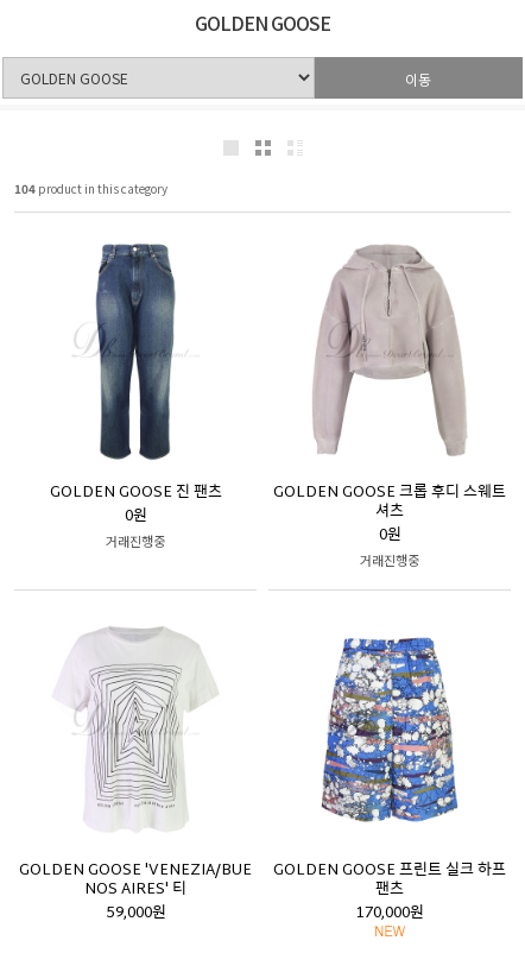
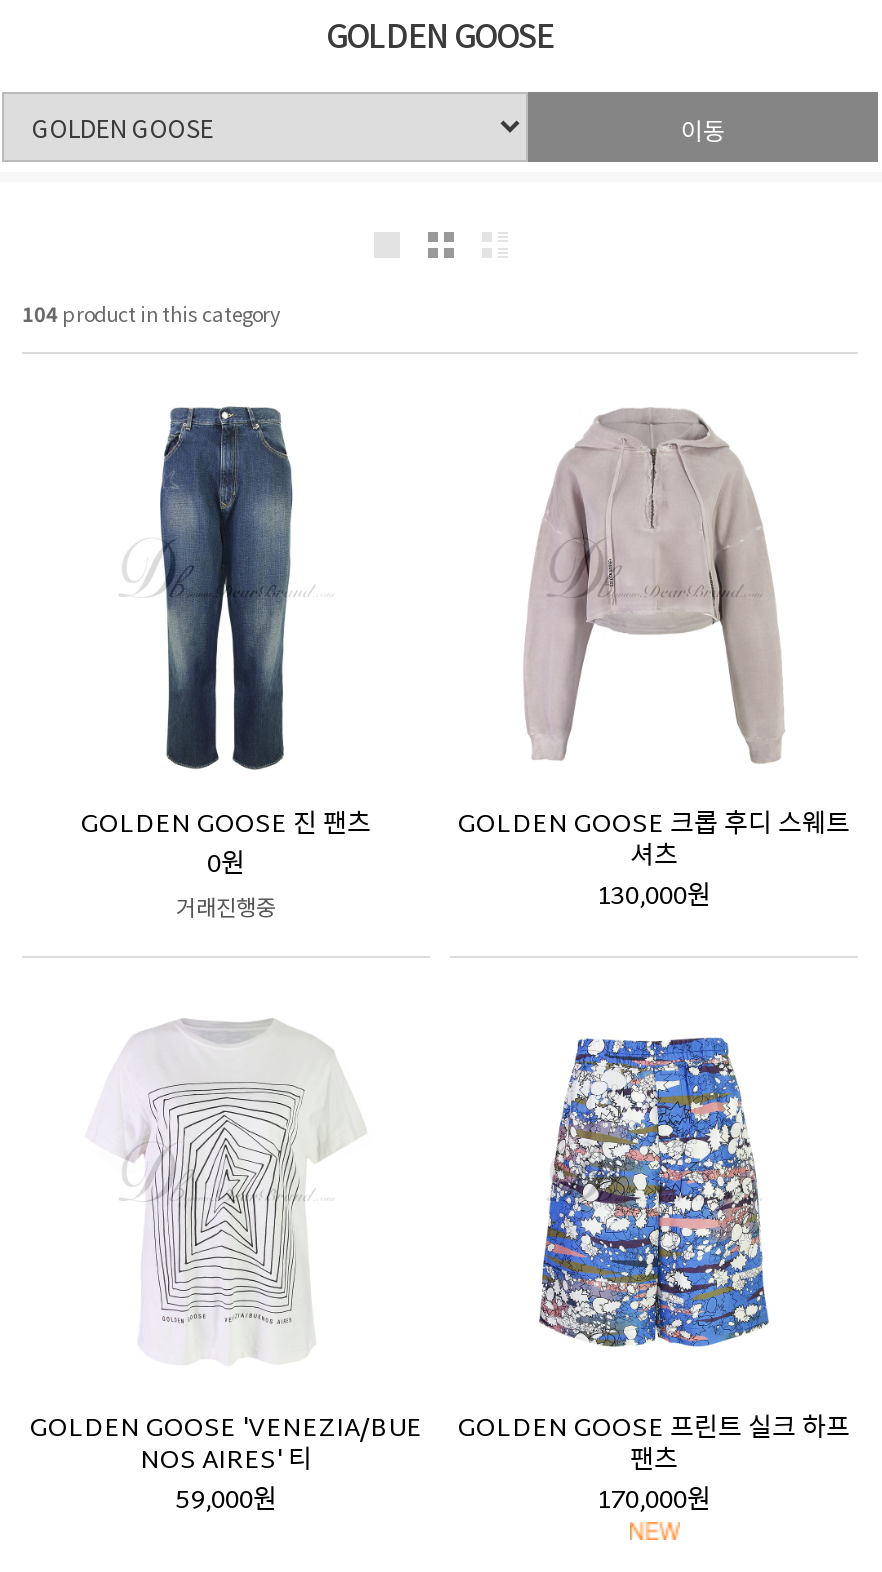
- 0원
- 거래진행중
+ 130,000원
